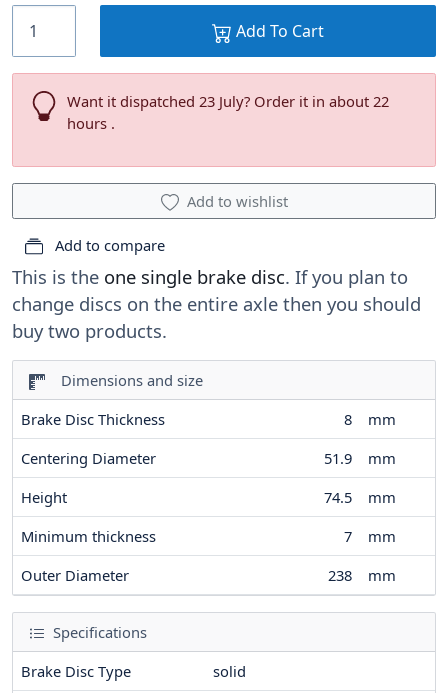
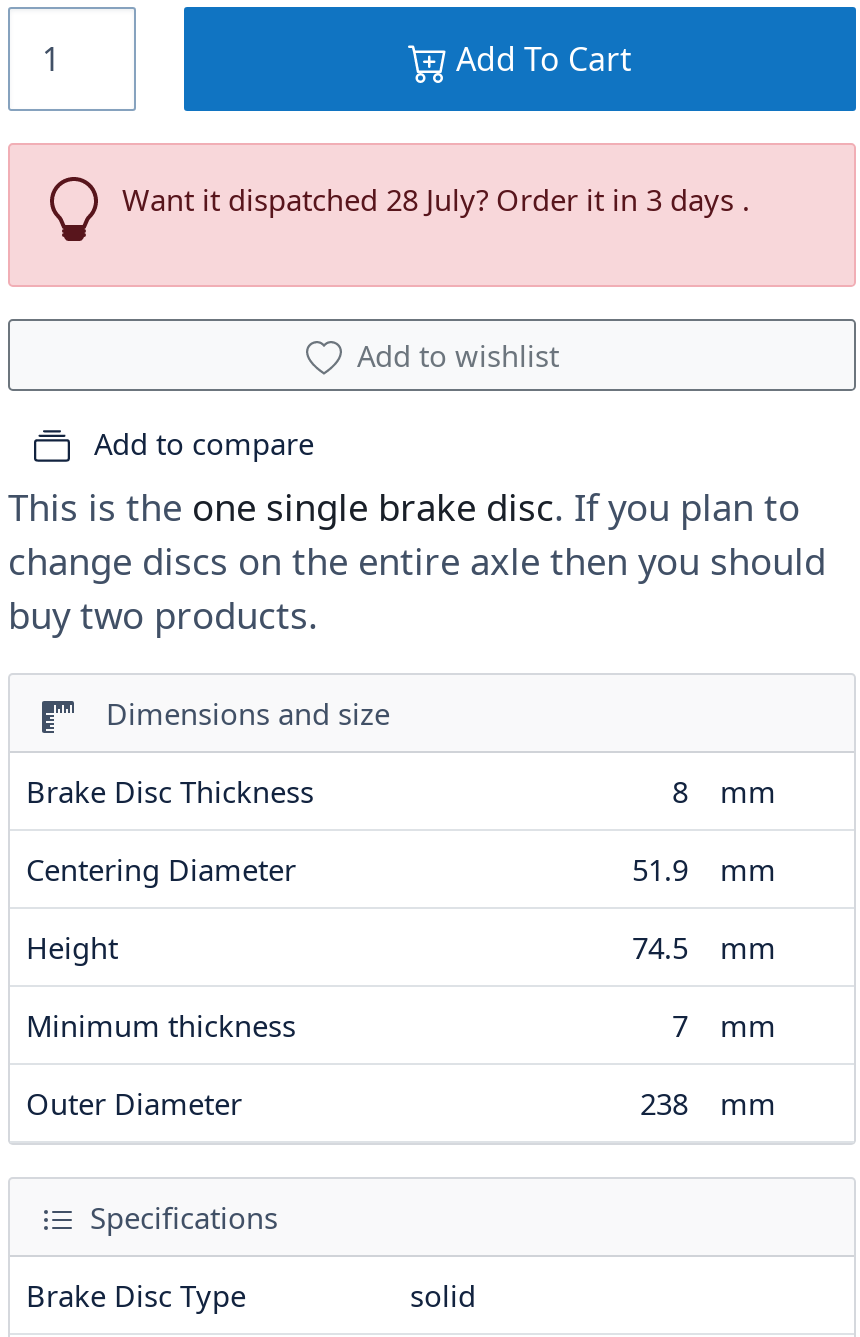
- Want it dispatched 23 July? Order it in about 22
- hours .
+ Want it dispatched 28 July? Order it in 3 days .
